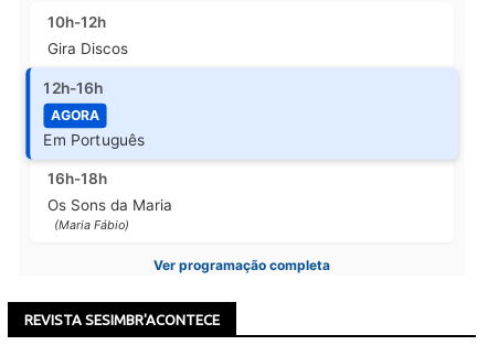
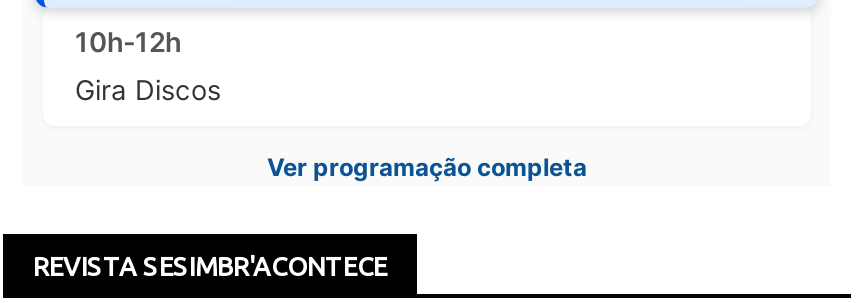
- 12h-16h
- AGORA
- Em Português
- 16h-18h
- Os Sons da Maria
- (Maria Fábio)
